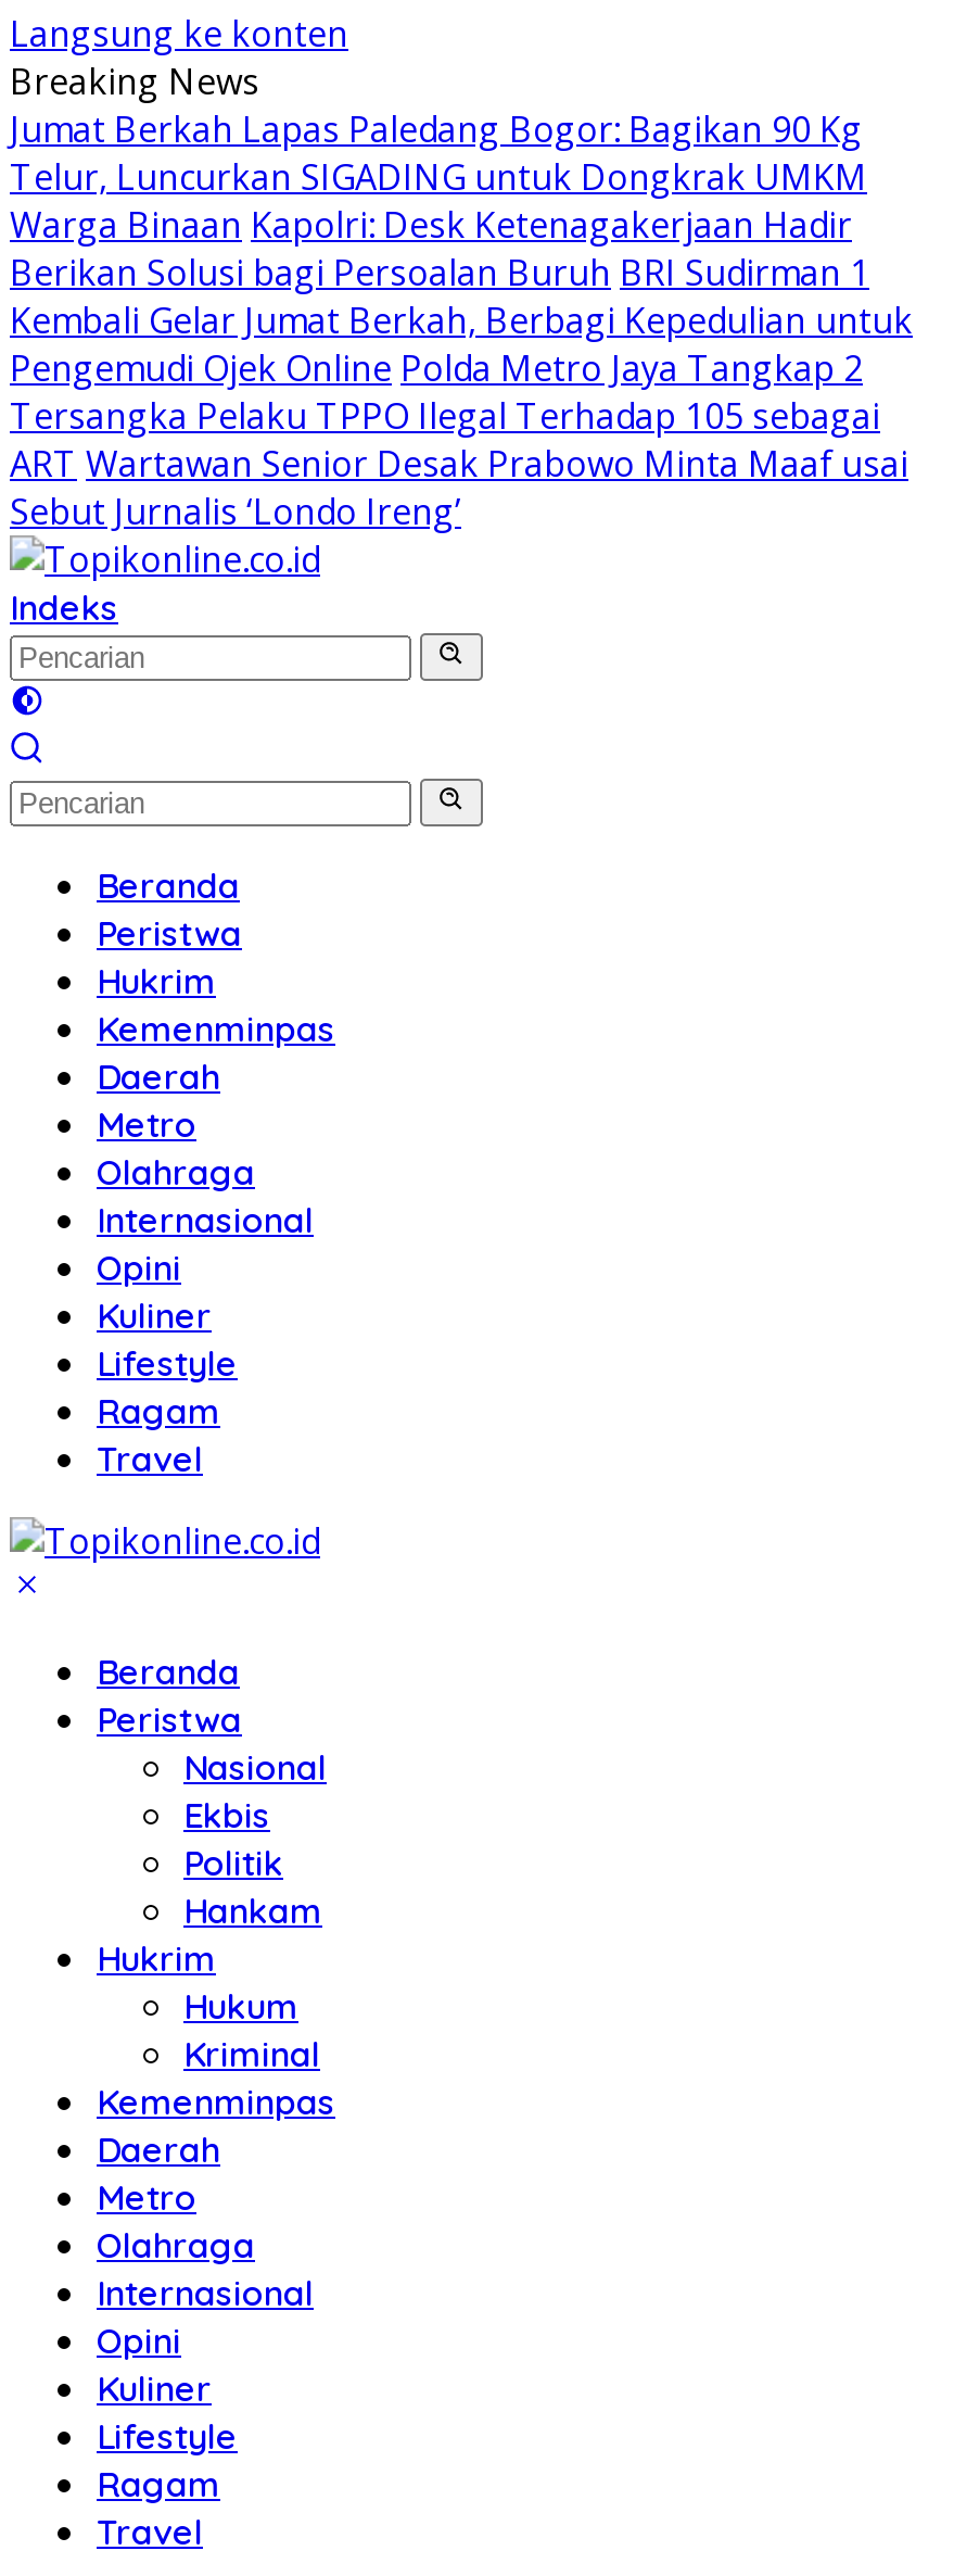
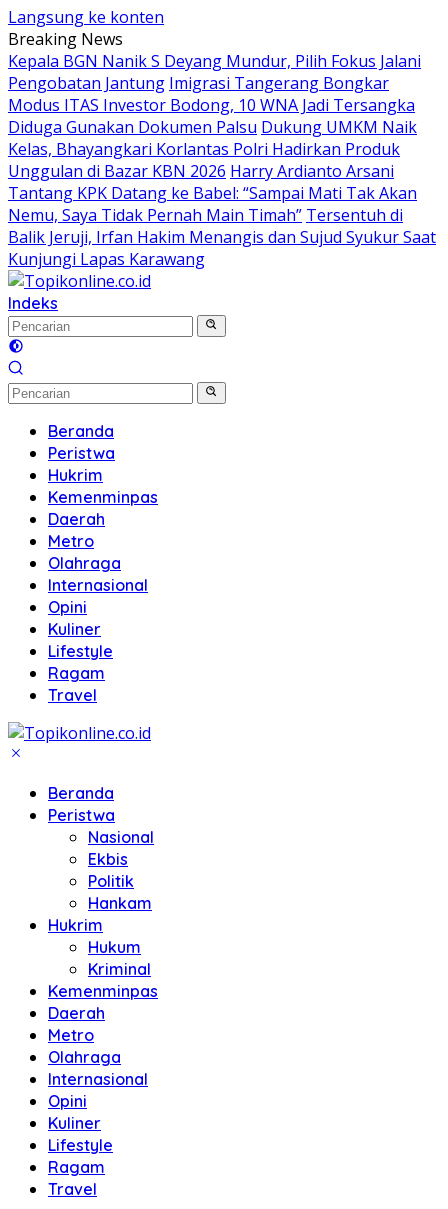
- Jumat Berkah Lapas Paledang Bogor: Bagikan 90 Kg
- Telur, Luncurkan SIGADING untuk Dongkrak UMKM
- Warga Binaan Kapolri: Desk Ketenagakerjaan Hadir
- Berikan Solusi bagi Persoalan Buruh BRI Sudirman 1
- Kembali Gelar Jumat Berkah, Berbagi Kepedulian untuk
- Pengemudi Ojek Online Polda Metro Jaya Tangkap 2
- Tersangka Pelaku TPPO Ilegal Terhadap 105 sebagai
- ART Wartawan Senior Desak Prabowo Minta Maaf usai
- Sebut Jurnalis ‘Londo Ireng’
+ Kepala BGN Nanik S Deyang Mundur, Pilih Fokus Jalani
+ Pengobatan Jantung Imigrasi Tangerang Bongkar
+ Modus ITAS Investor Bodong, 10 WNA Jadi Tersangka
+ Diduga Gunakan Dokumen Palsu Dukung UMKM Naik
+ Kelas, Bhayangkari Korlantas Polri Hadirkan Produk
+ Unggulan di Bazar KBN 2026 Harry Ardianto Arsani
+ Tantang KPK Datang ke Babel: “Sampai Mati Tak Akan
+ Nemu, Saya Tidak Pernah Main Timah” Tersentuh di
+ Balik Jeruji, Irfan Hakim Menangis dan Sujud Syukur Saat
+ Kunjungi Lapas Karawang
